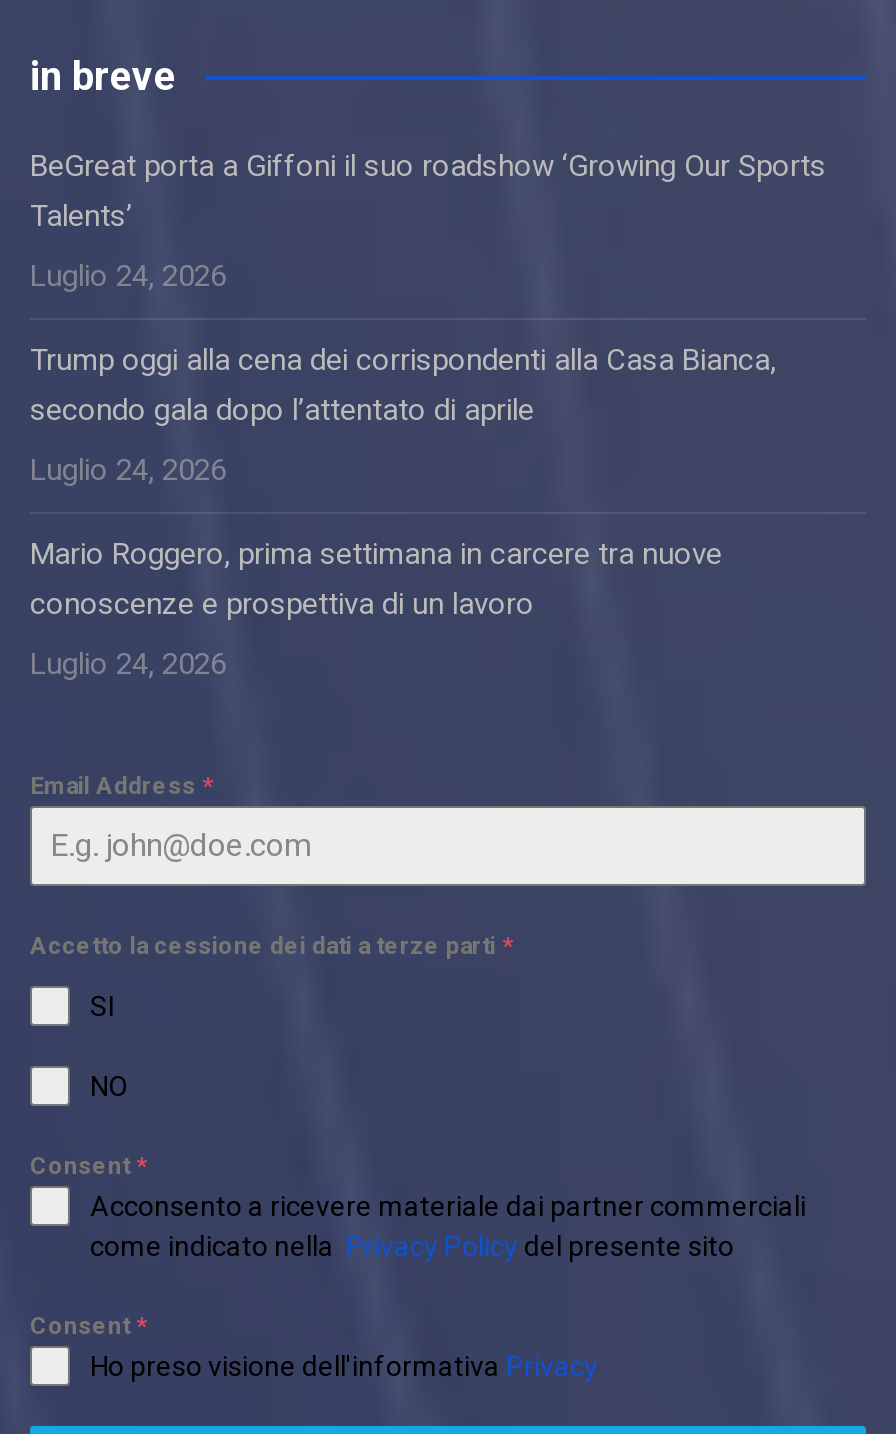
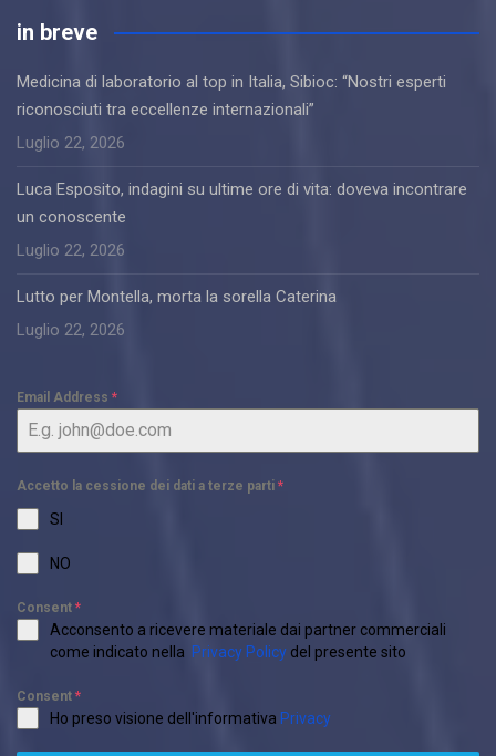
- BeGreat porta a Giffoni il suo roadshow ‘Growing Our Sports
- Talents’
+ Medicina di laboratorio al top in Italia, Sibioc: “Nostri esperti
+ riconosciuti tra eccellenze internazionali”

- Luglio 24, 2026
+ Luglio 22, 2026

- Trump oggi alla cena dei corrispondenti alla Casa Bianca,
- secondo gala dopo l’attentato di aprile
+ Luca Esposito, indagini su ultime ore di vita: doveva incontrare
+ un conoscente

- Luglio 24, 2026
+ Luglio 22, 2026

- Mario Roggero, prima settimana in carcere tra nuove
- conoscenze e prospettiva di un lavoro
+ Lutto per Montella, morta la sorella Caterina

- Luglio 24, 2026
+ Luglio 22, 2026
